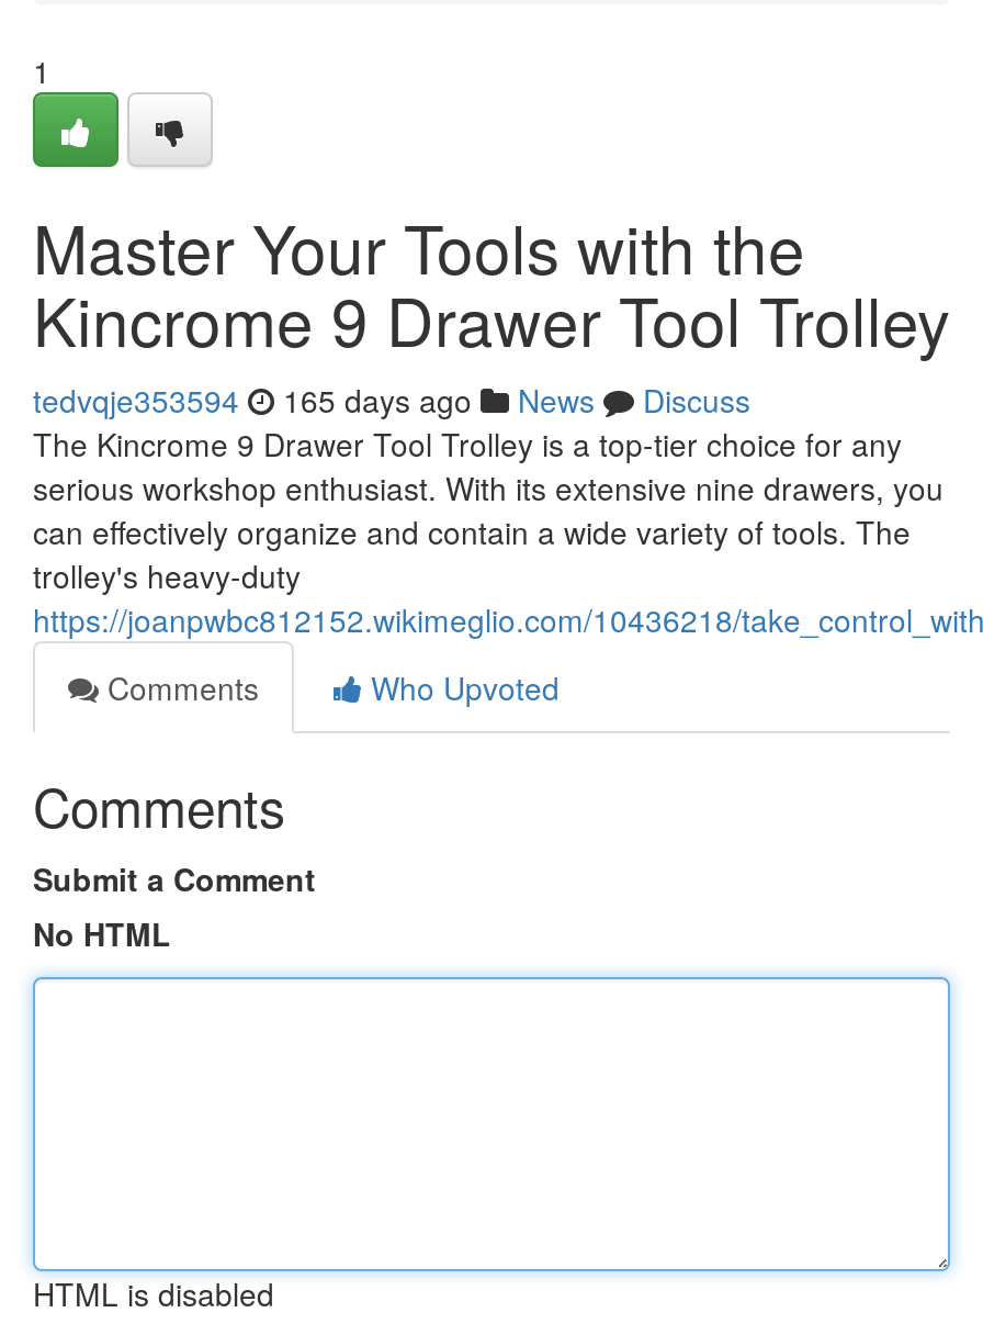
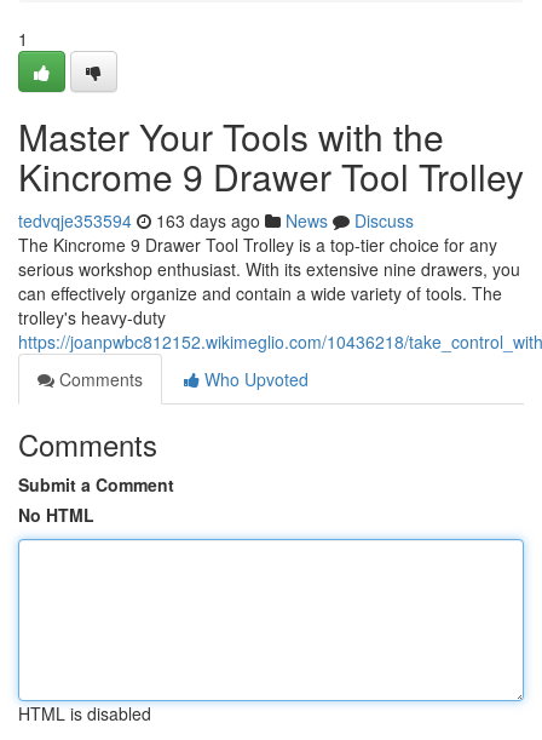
- tedvqje353594 165 days ago News Discuss
+ tedvqje353594 163 days ago News Discuss
